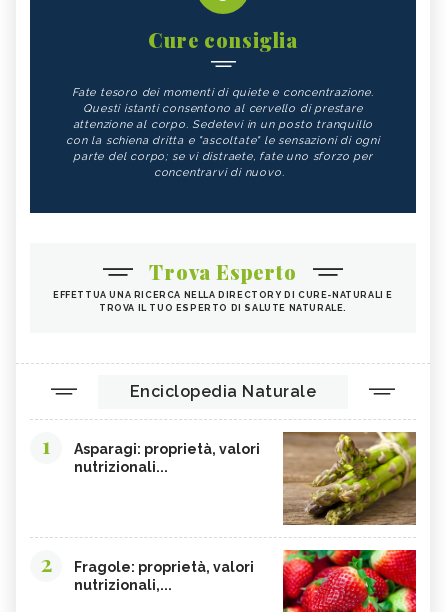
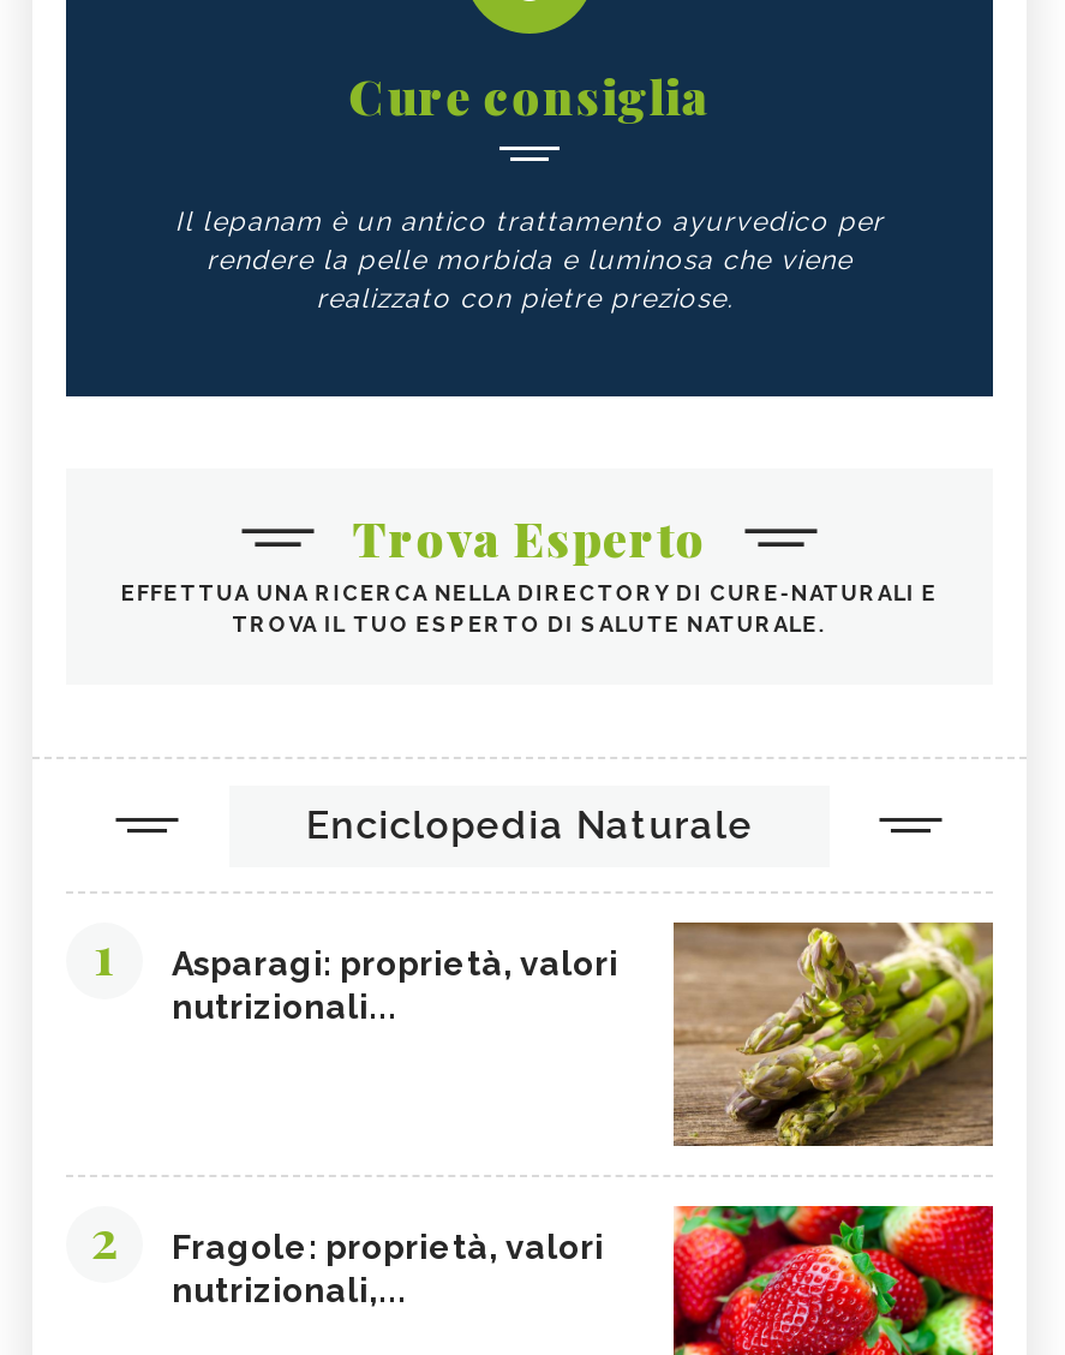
- Fate tesoro dei momenti di quiete e concentrazione.
- Questi istanti consentono al cervello di prestare
- attenzione al corpo. Sedetevi in un posto tranquillo
- con la schiena dritta e "ascoltate" le sensazioni di ogni
- parte del corpo; se vi distraete, fate uno sforzo per
- concentrarvi di nuovo.
+ Il lepanam è un antico trattamento ayurvedico per
+ rendere la pelle morbida e luminosa che viene
+ realizzato con pietre preziose.
